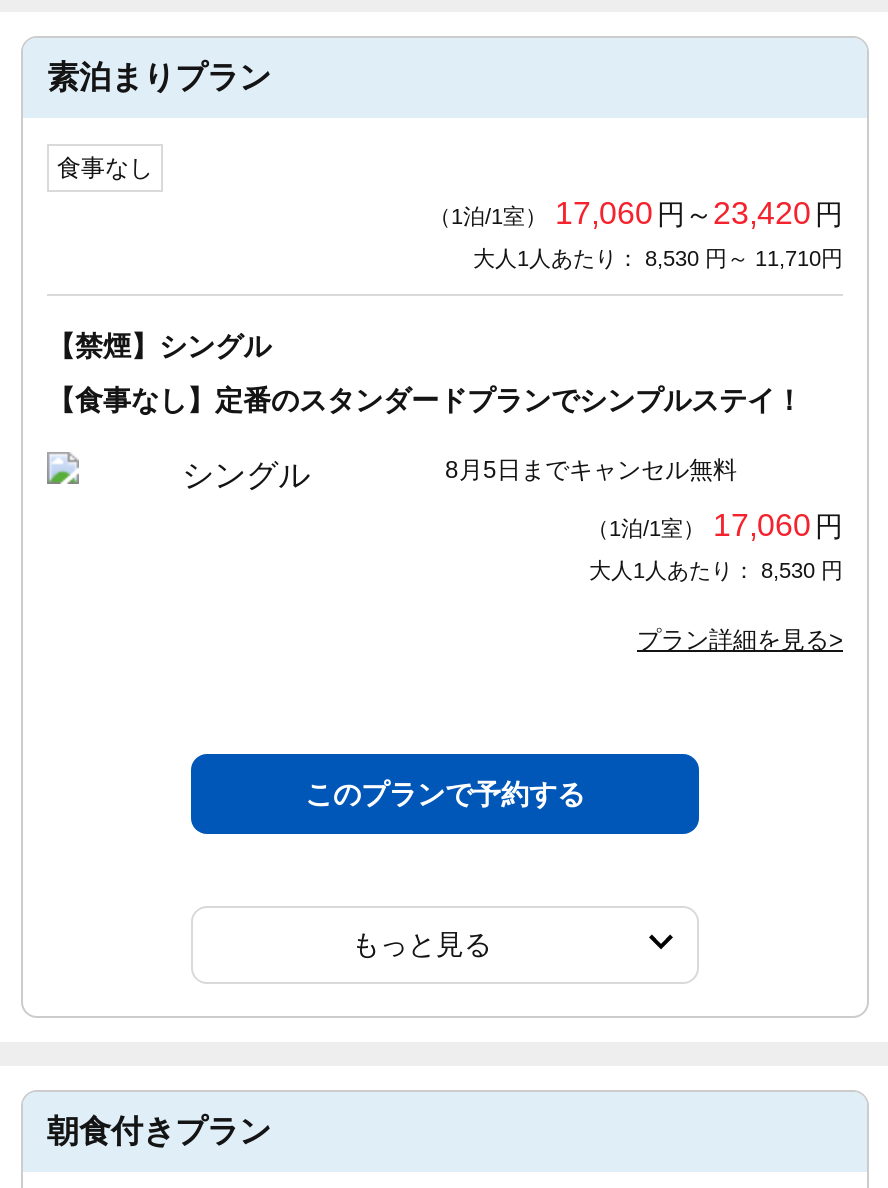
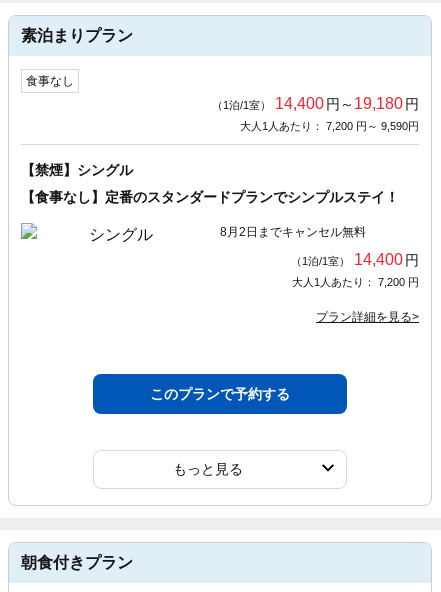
- （1泊/1室） 17,060 円～23,420 円
+ （1泊/1室） 14,400 円～19,180 円

- 大人1人あたり： 8,530 円～ 11,710円
+ 大人1人あたり： 7,200 円～ 9,590円

- 8月5日までキャンセル無料
+ 8月2日までキャンセル無料

- （1泊/1室） 17,060 円
+ （1泊/1室） 14,400 円

- 大人1人あたり： 8,530 円
+ 大人1人あたり： 7,200 円
